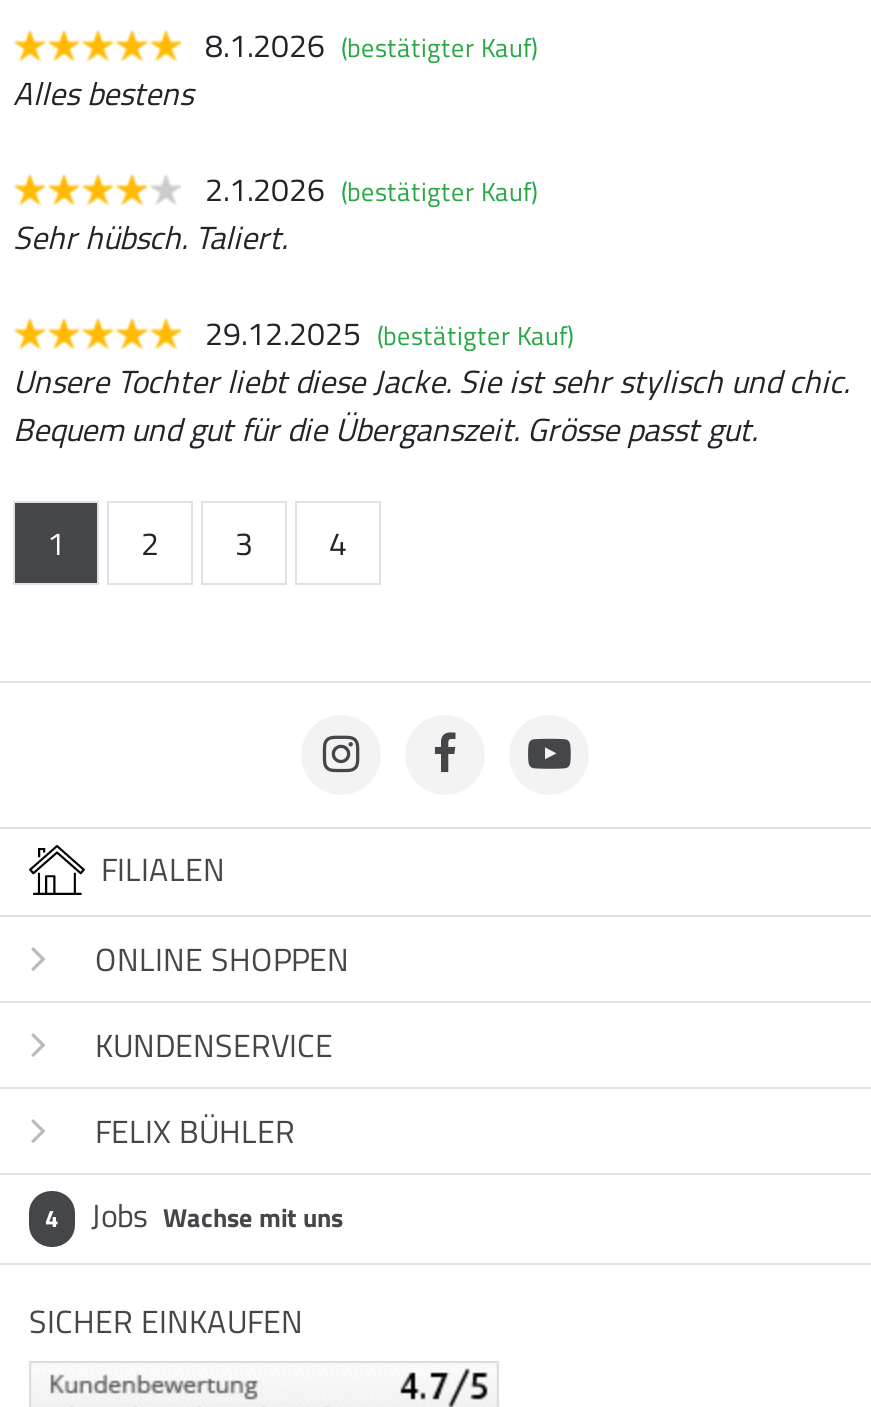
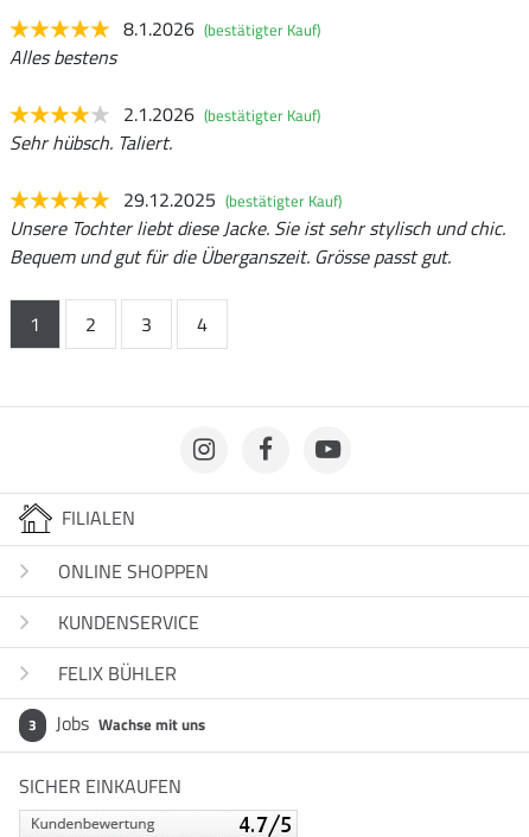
- 4 Jobs Wachse mit uns
+ 3 Jobs Wachse mit uns
